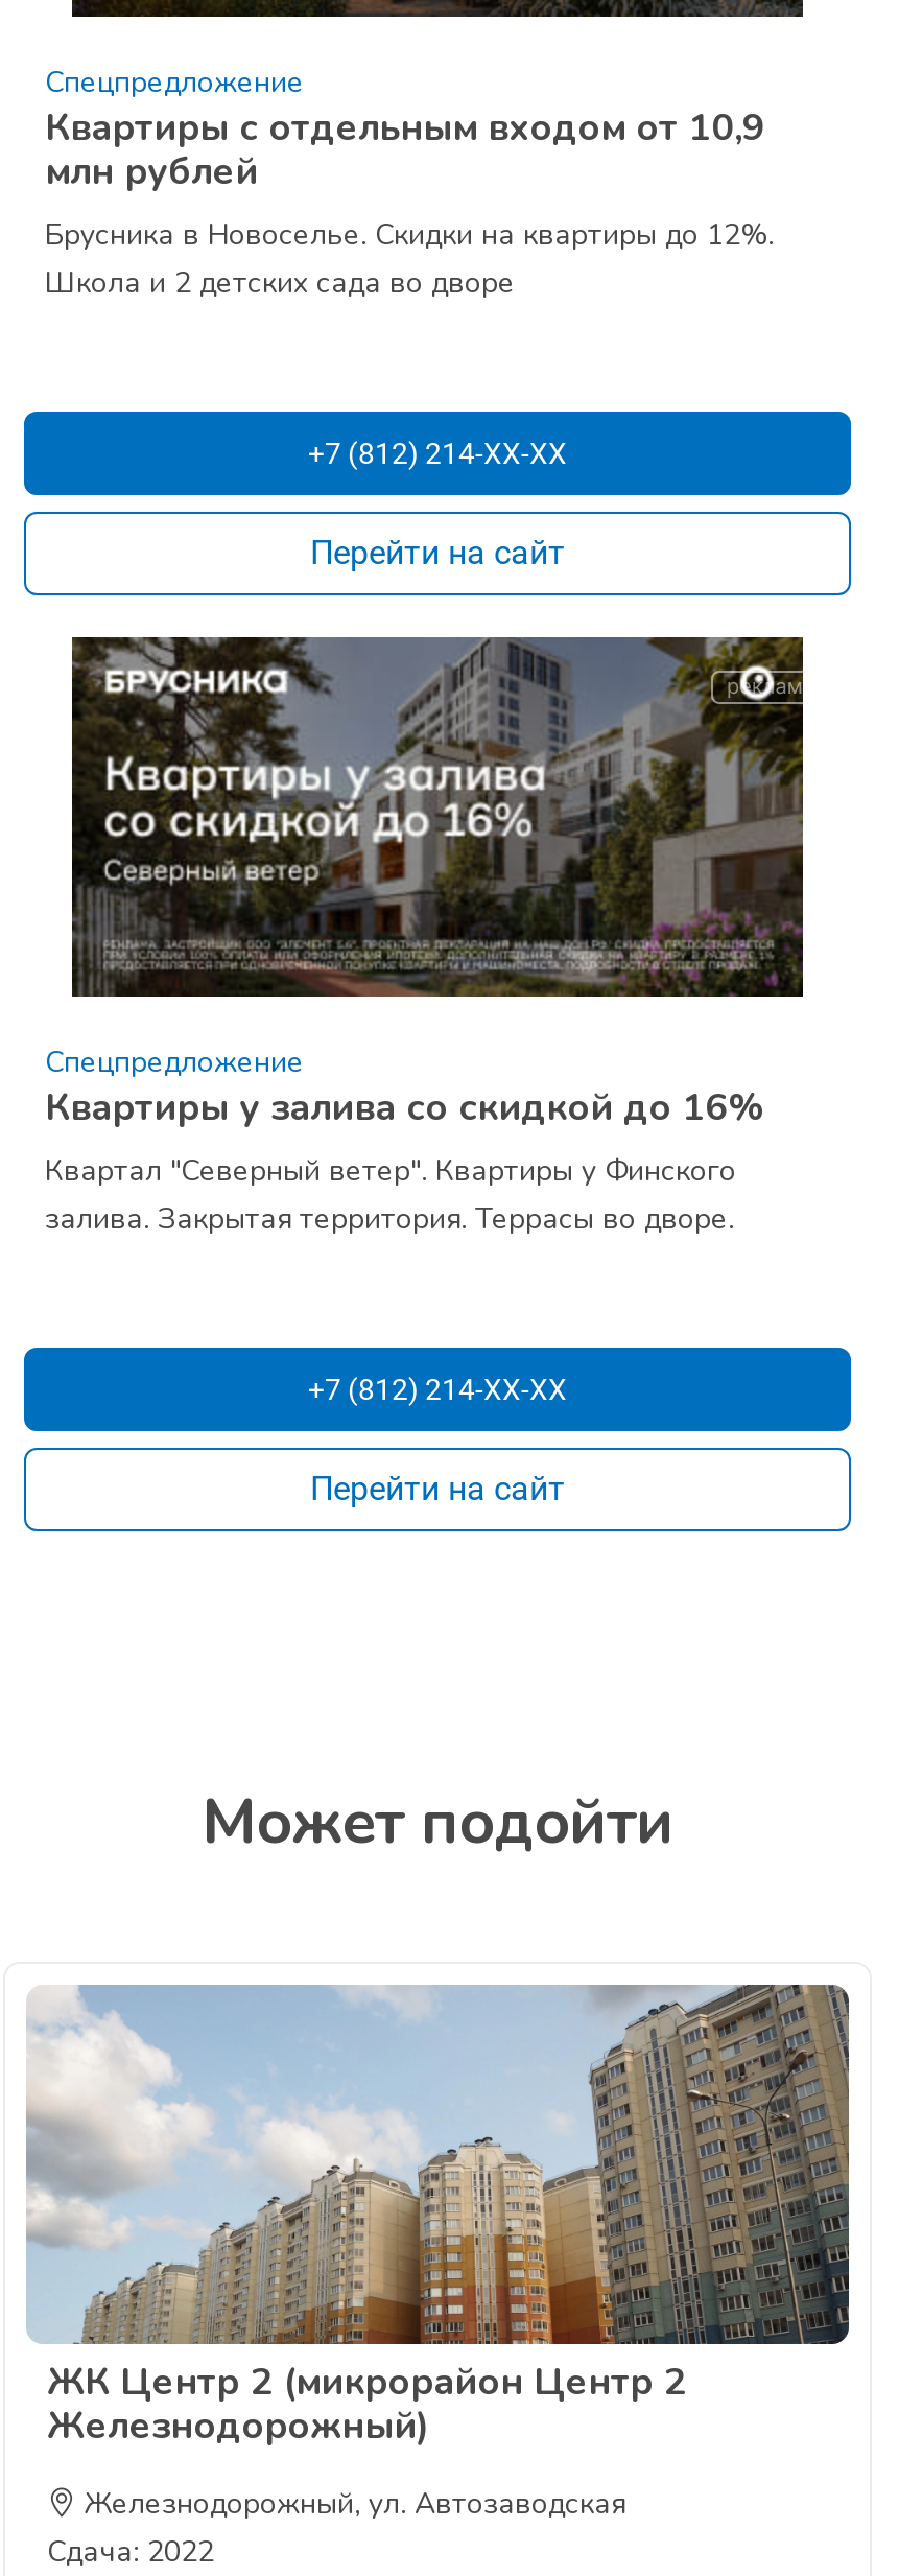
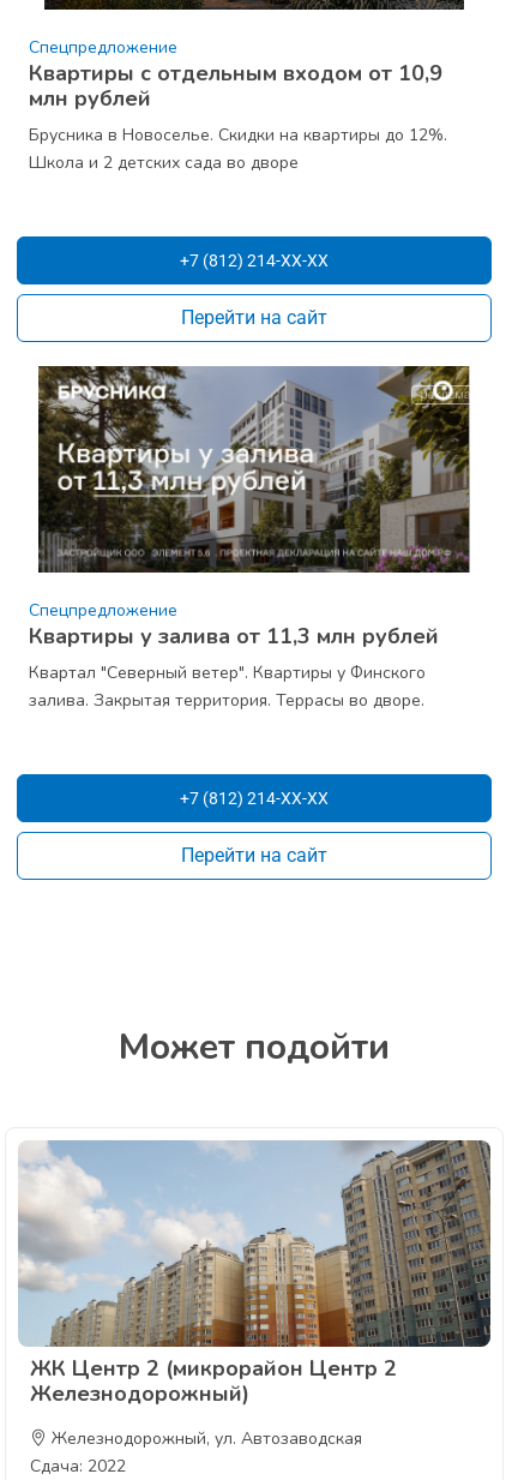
- [image]
+ [image]

- Квартиры у залива со скидкой до 16%
+ Квартиры у залива от 11,3 млн рублей
